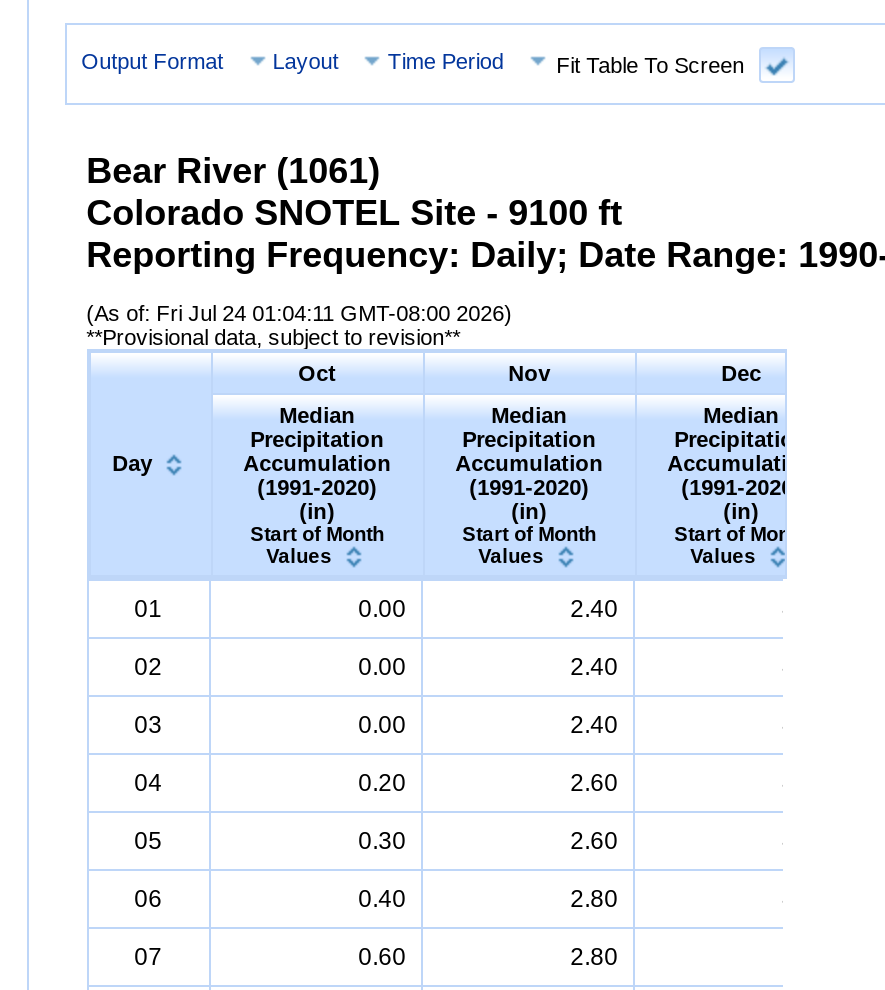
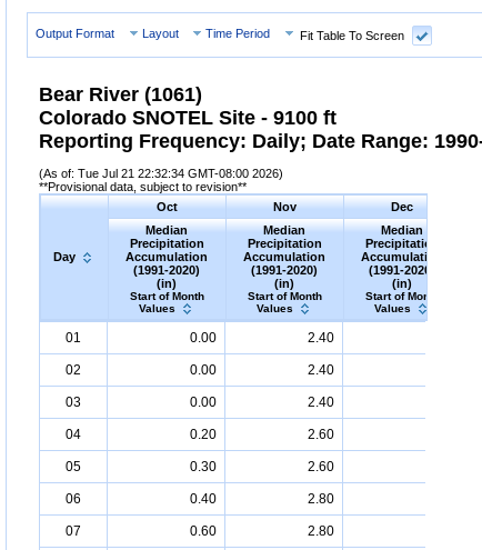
- (As of: Fri Jul 24 01:04:11 GMT-08:00 2026)
+ (As of: Tue Jul 21 22:32:34 GMT-08:00 2026)
